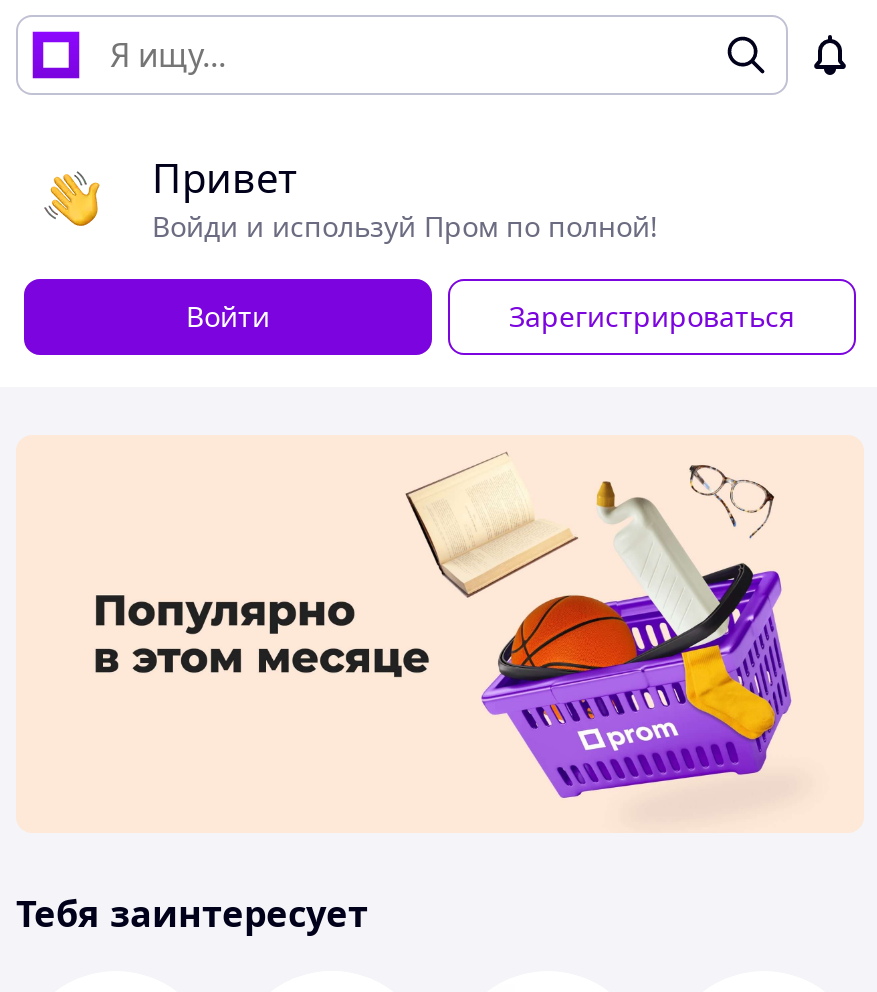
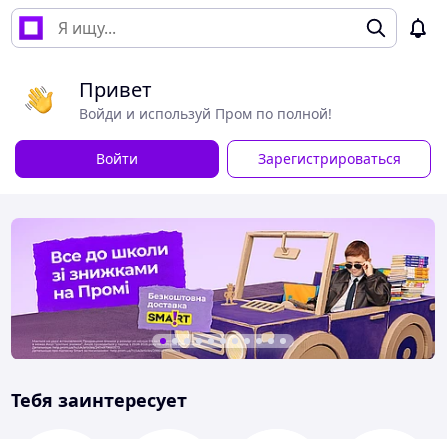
- [image]
+ [image]
